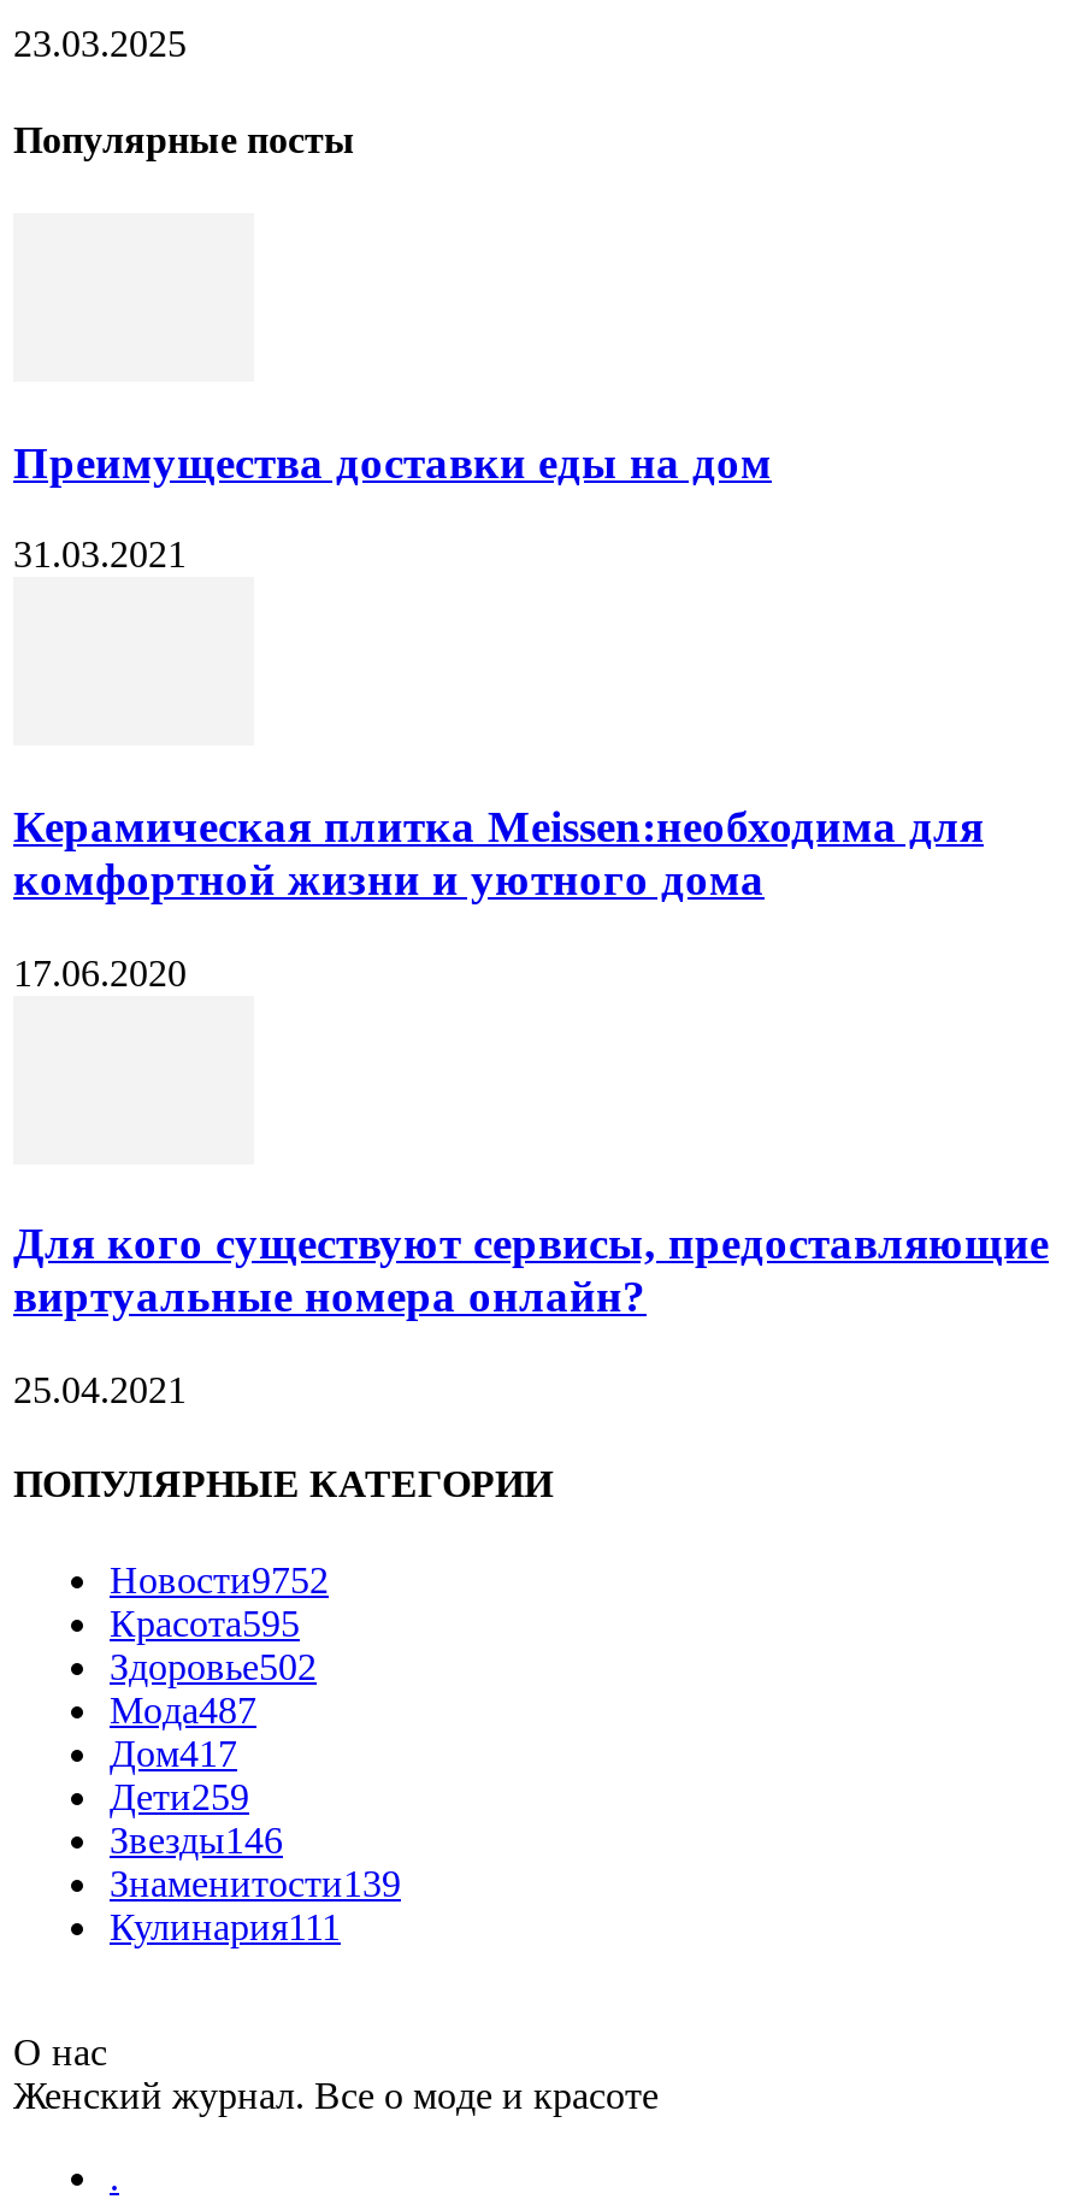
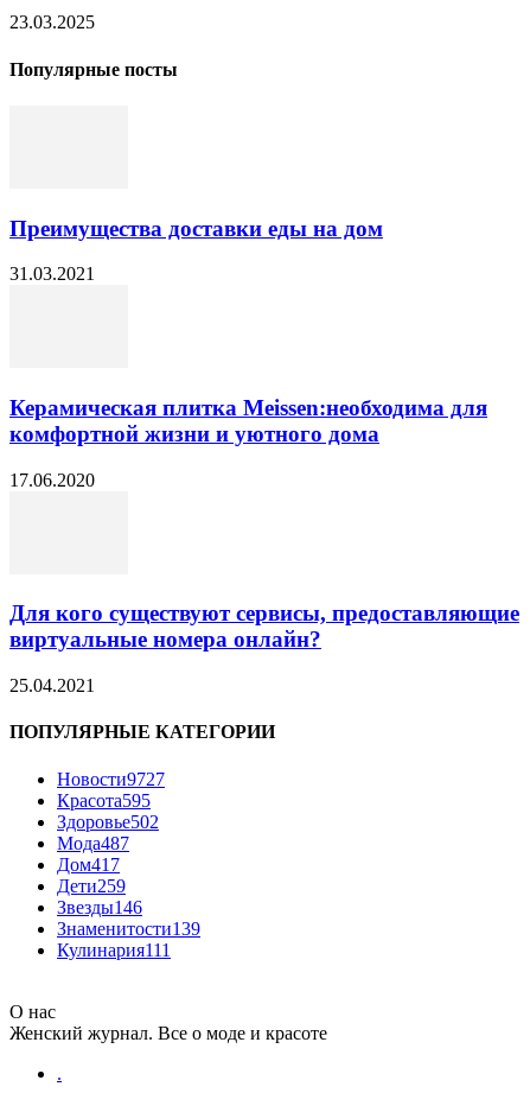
- Новости9752
+ Новости9727
